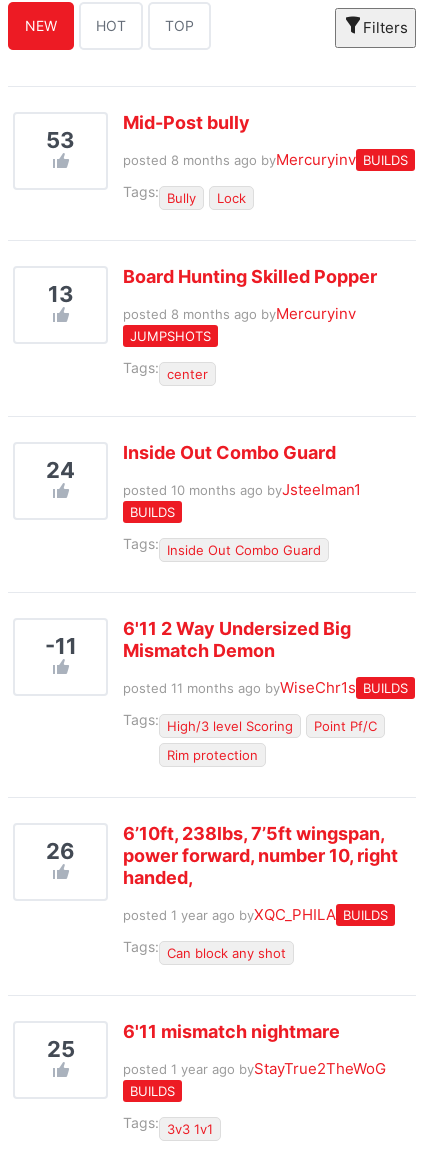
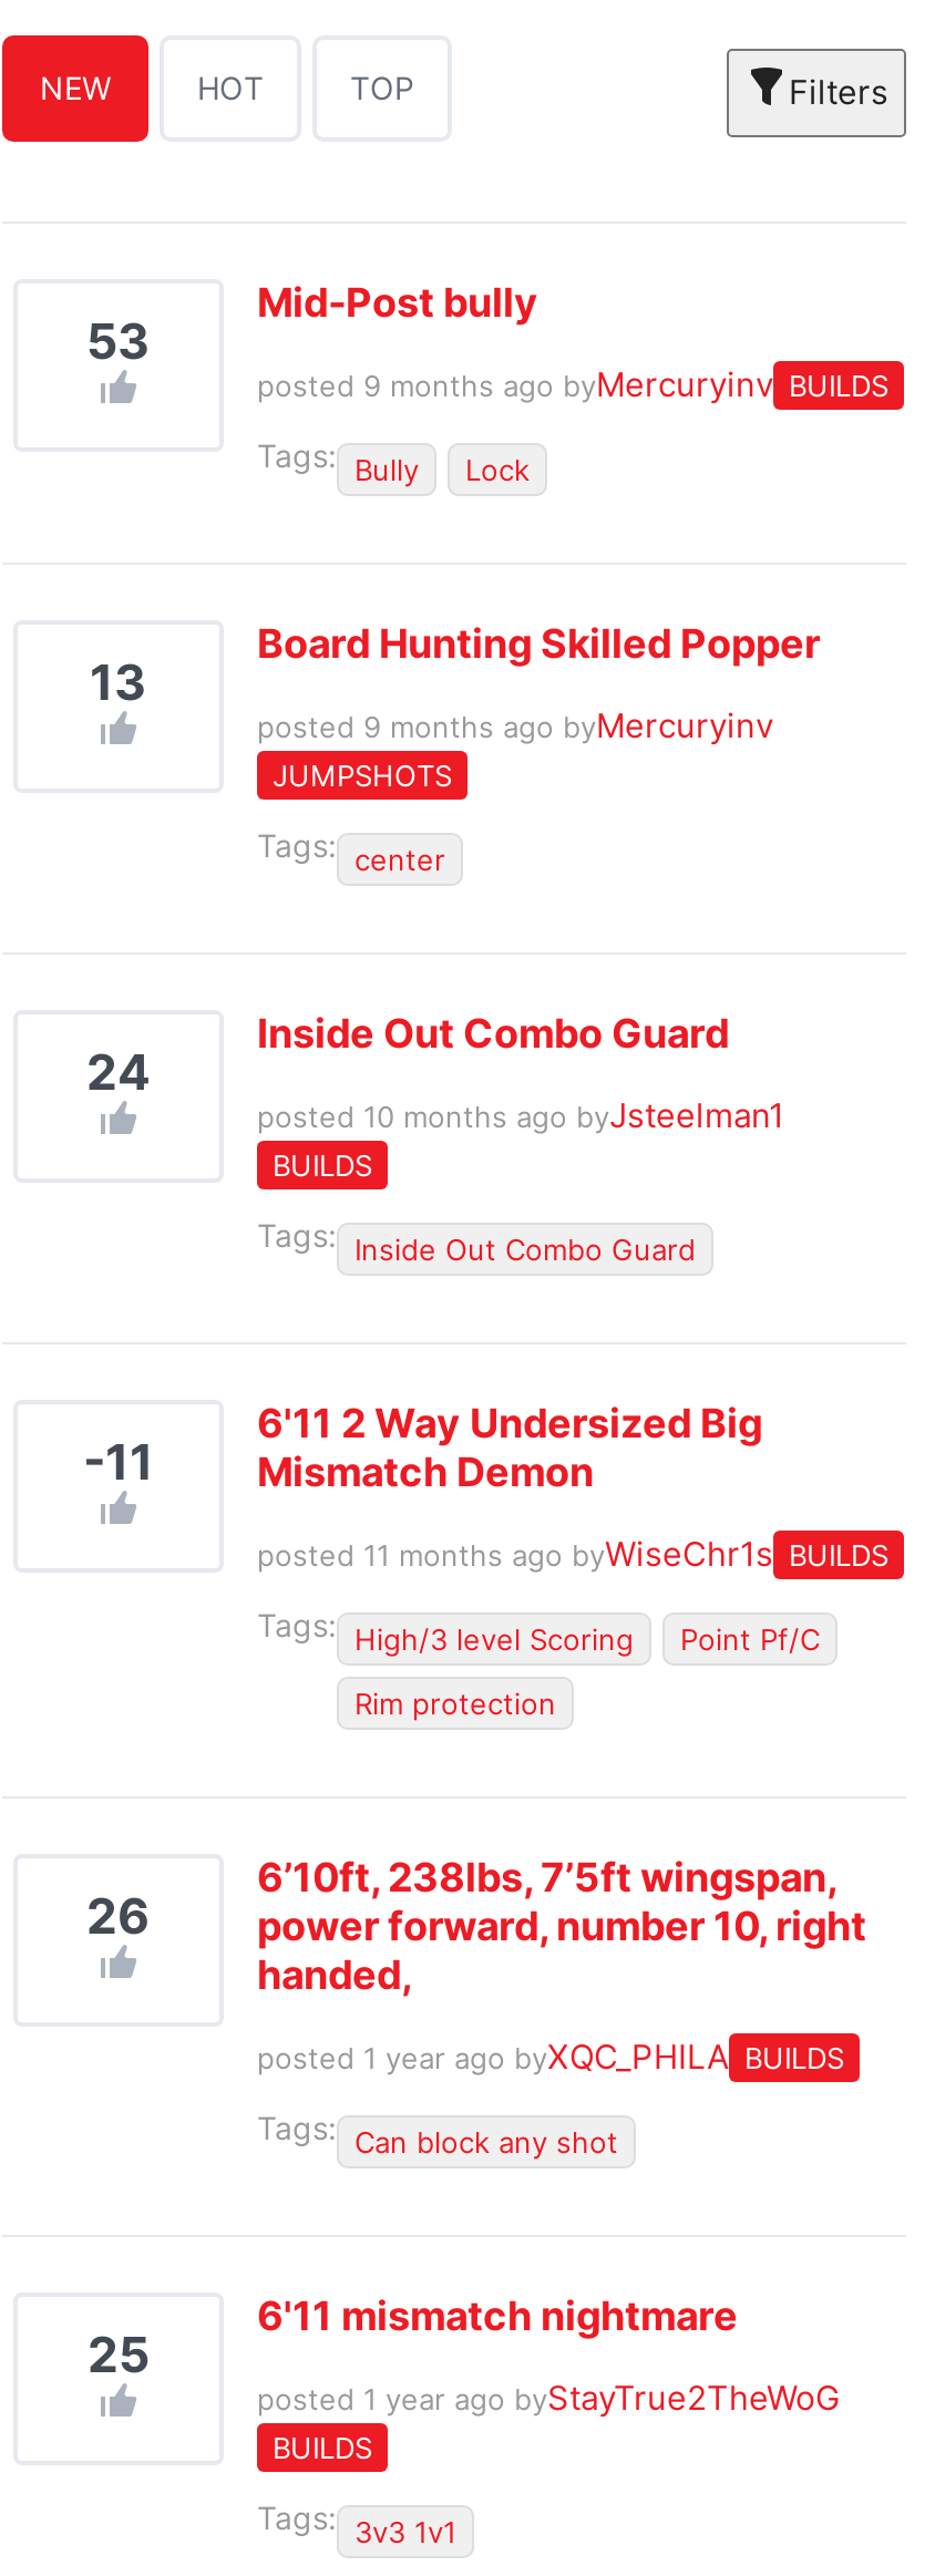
- posted 8 months ago byMercuryinv BUILDS
+ posted 9 months ago byMercuryinv BUILDS

- posted 8 months ago byMercuryinv
+ posted 9 months ago byMercuryinv
